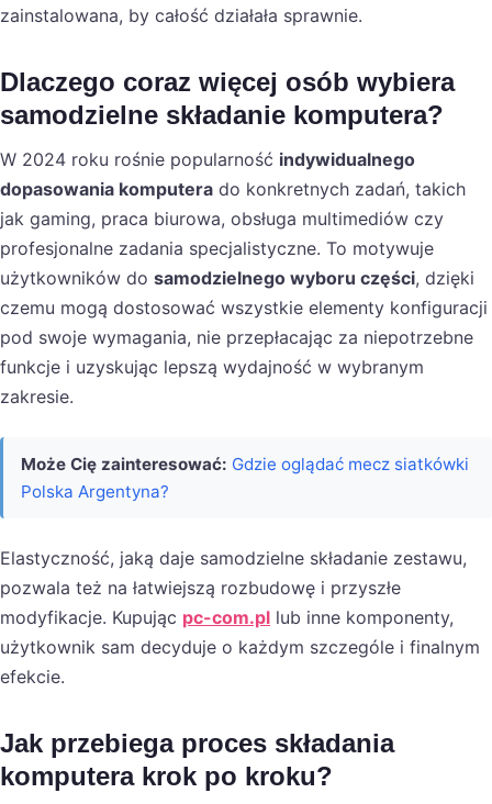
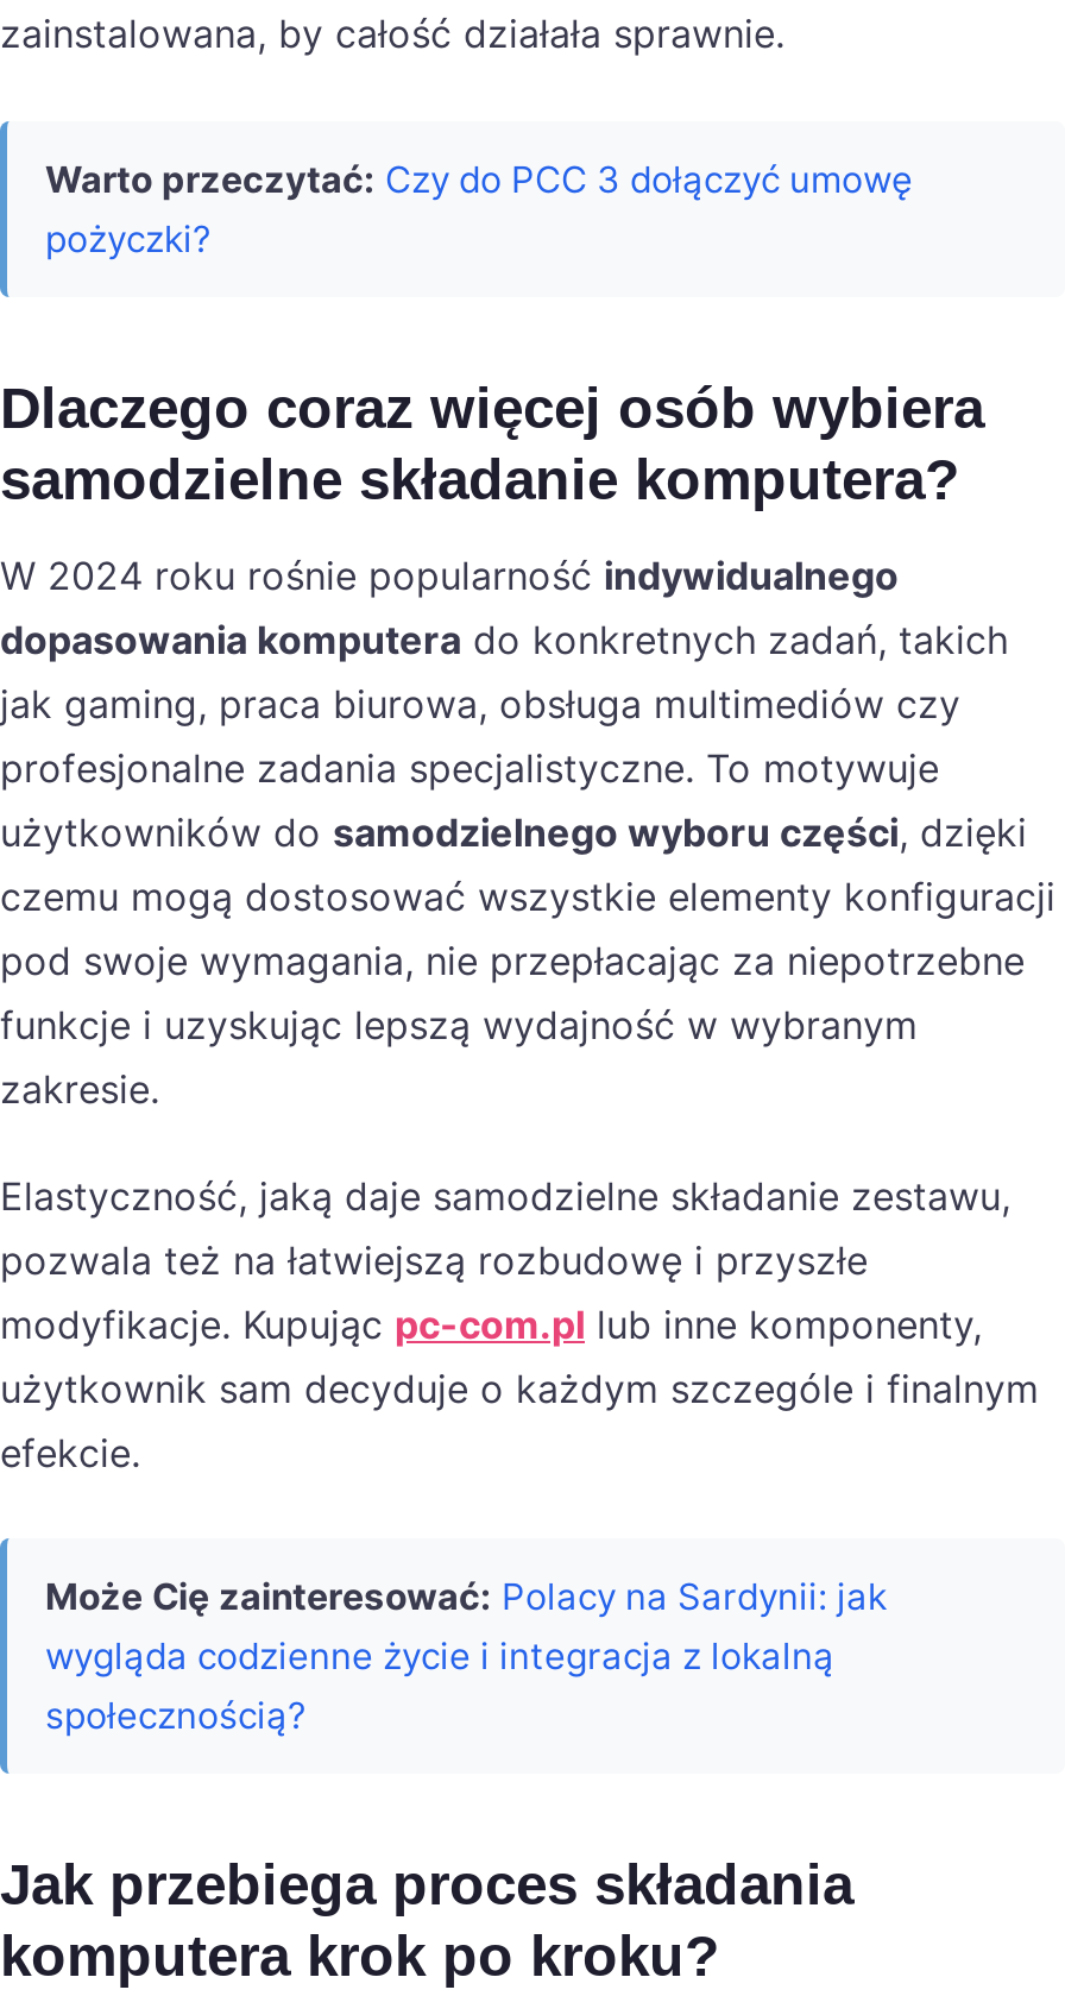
+ Warto przeczytać: Czy do PCC 3 dołączyć umowę
+ pożyczki?

- Może Cię zainteresować: Gdzie oglądać mecz siatkówki
- Polska Argentyna?

+ Może Cię zainteresować: Polacy na Sardynii: jak
+ wygląda codzienne życie i integracja z lokalną
+ społecznością?
